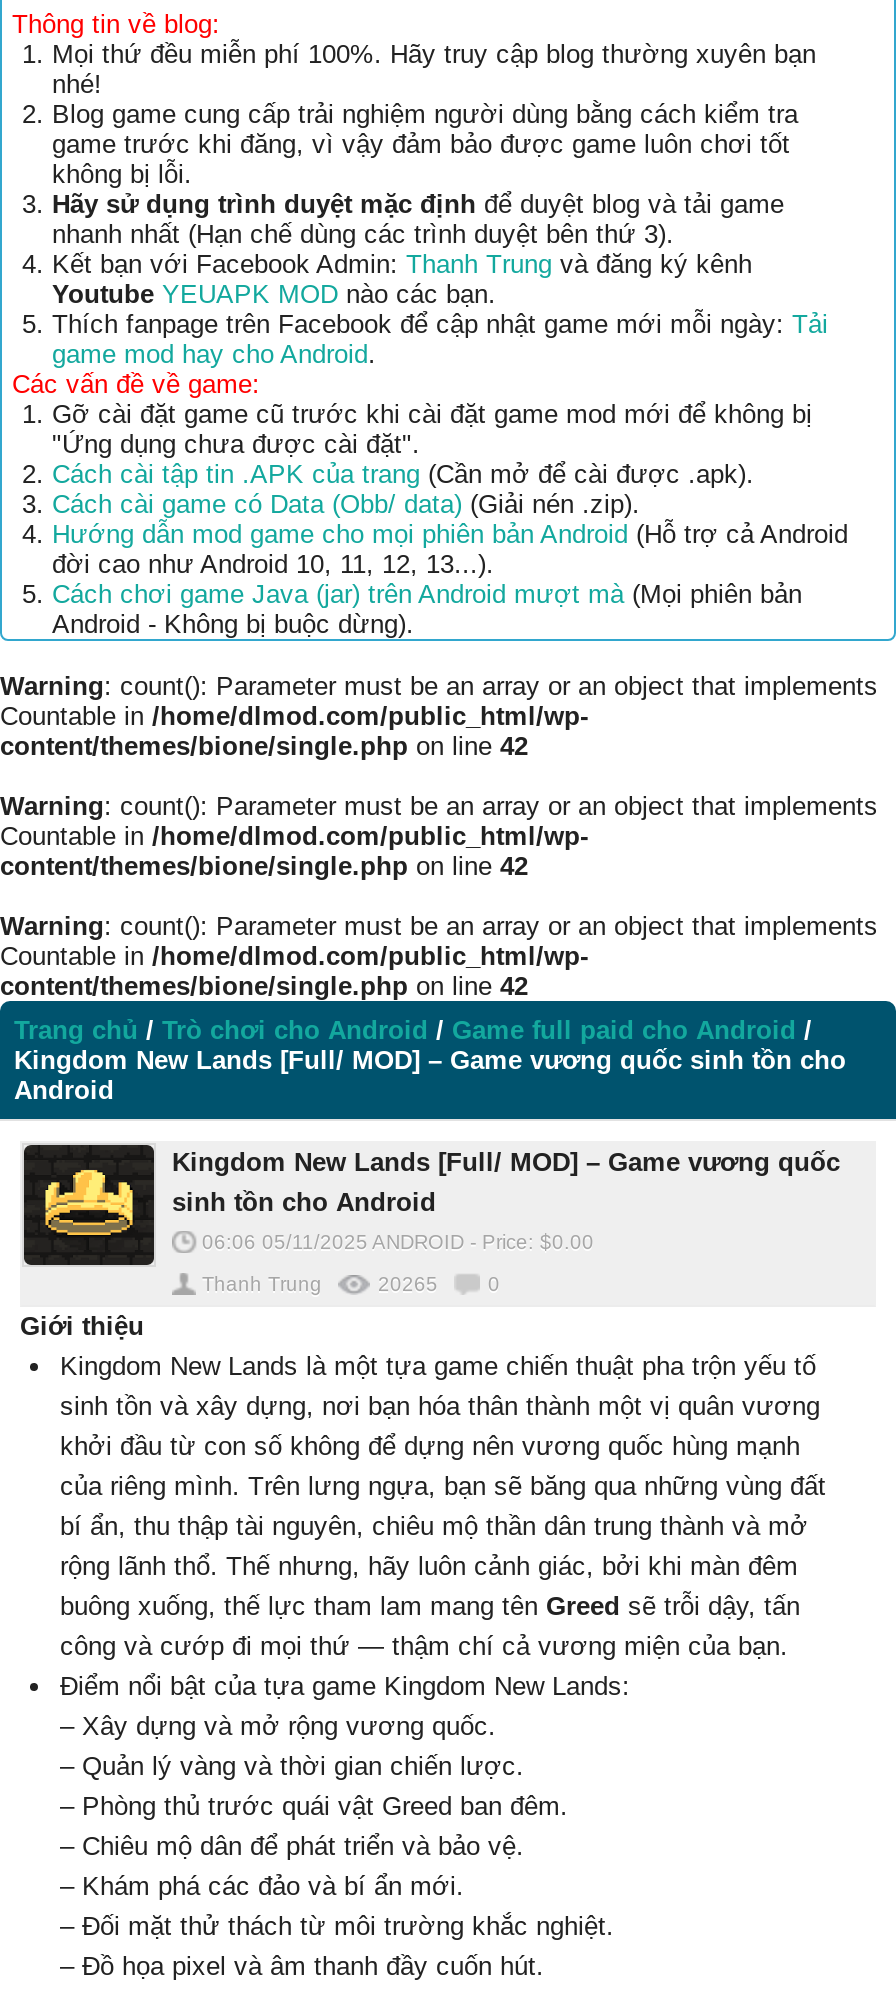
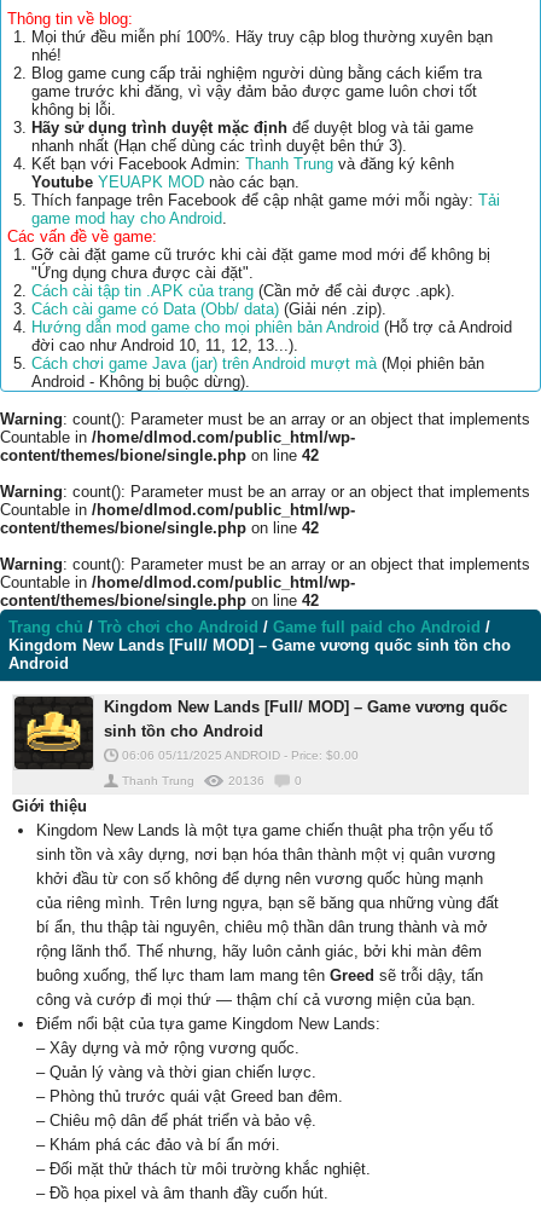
- 20265
+ 20136
